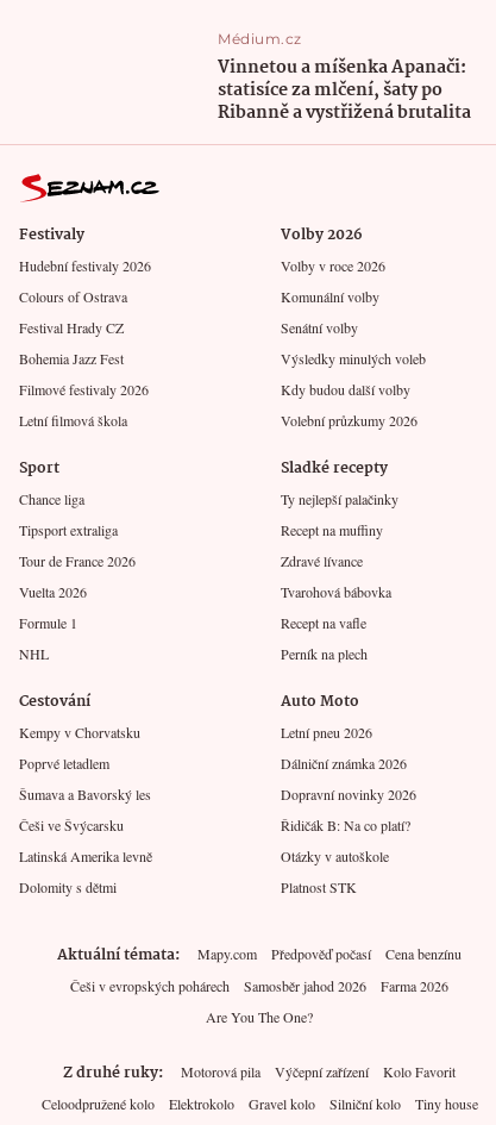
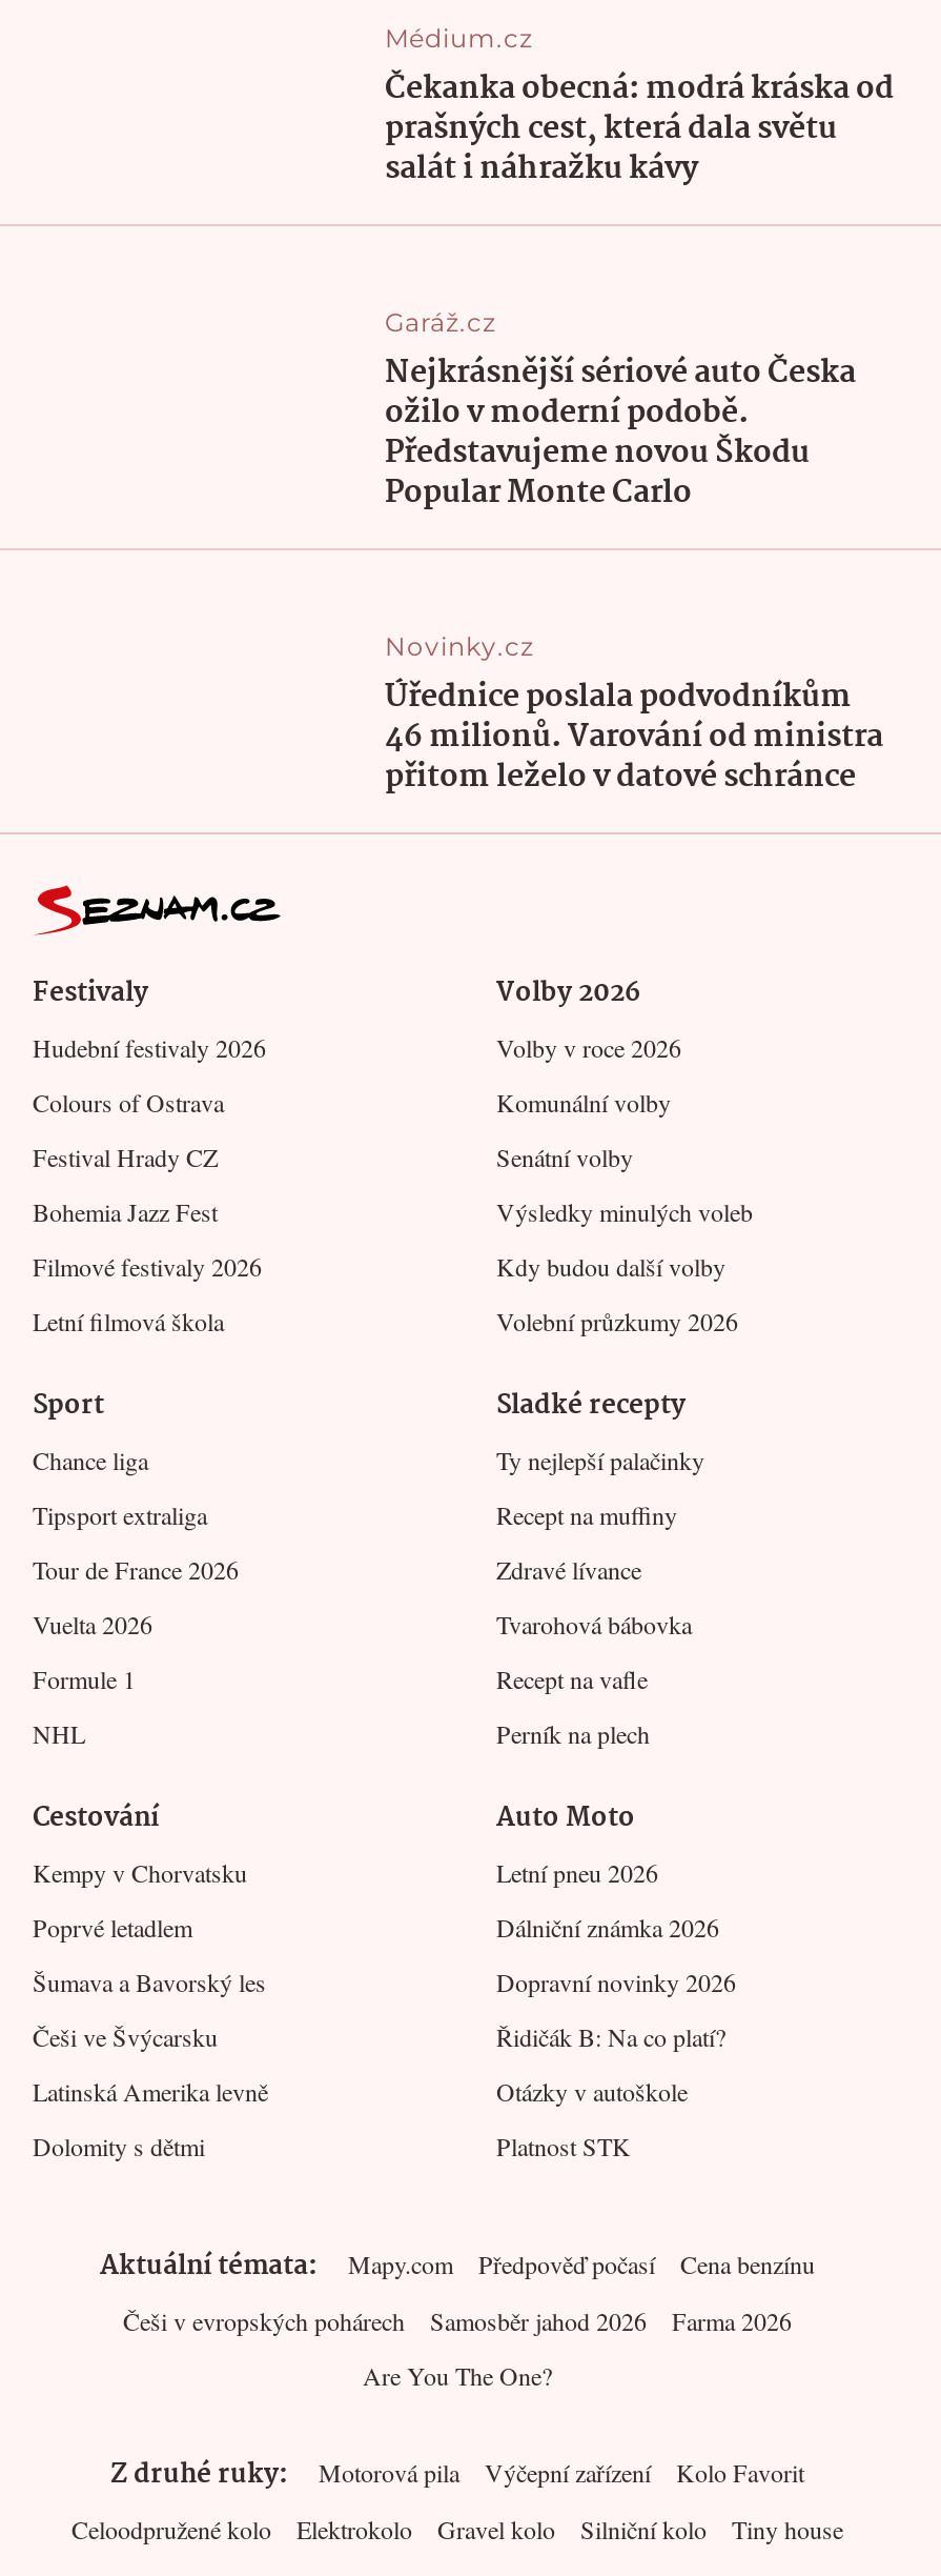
- Vinnetou a míšenka Apanači:
- statisíce za mlčení, šaty po
- Ribanně a vystřižená brutalita
+ Čekanka obecná: modrá kráska od
+ prašných cest, která dala světu
+ salát i náhražku kávy
+ Garáž.cz
+ Nejkrásnější sériové auto Česka
+ ožilo v moderní podobě.
+ Představujeme novou Škodu
+ Popular Monte Carlo
+ Novinky.cz
+ Úřednice poslala podvodníkům
+ 46 milionů. Varování od ministra
+ přitom leželo v datové schránce
